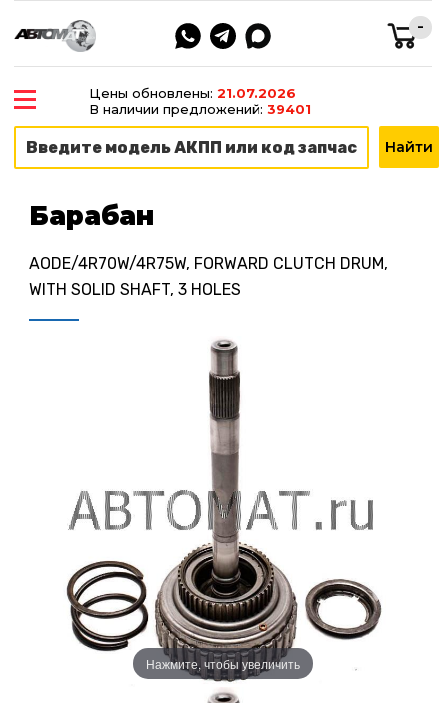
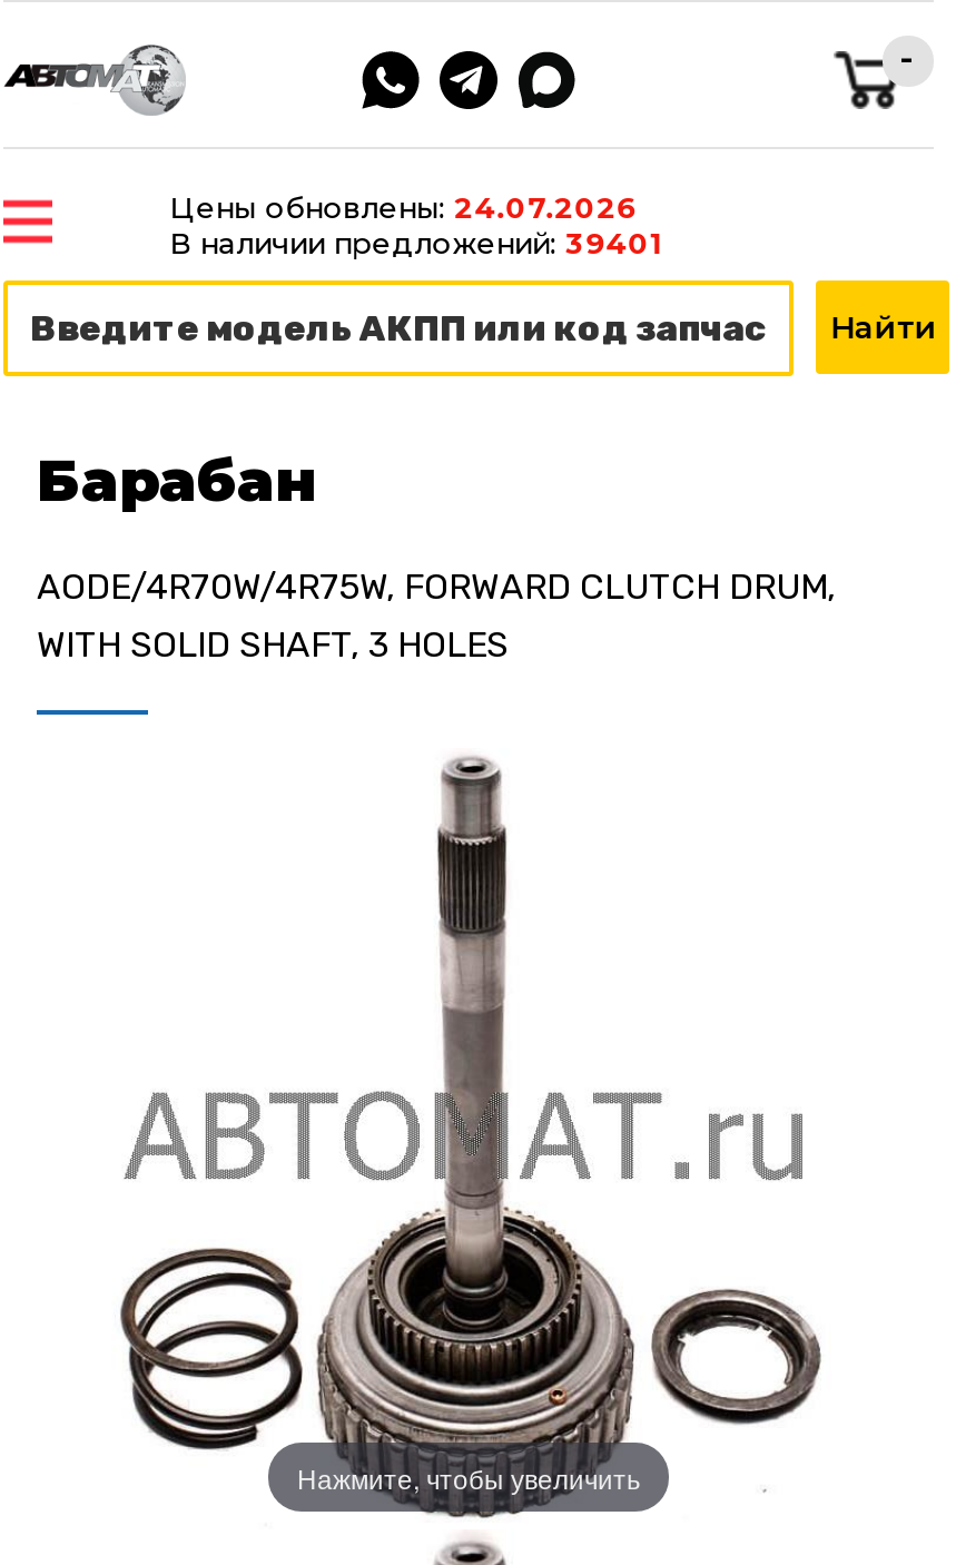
- Цены обновлены: 21.07.2026
+ Цены обновлены: 24.07.2026
